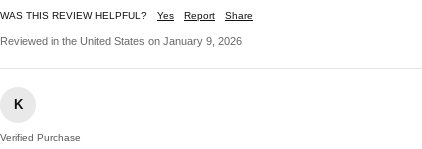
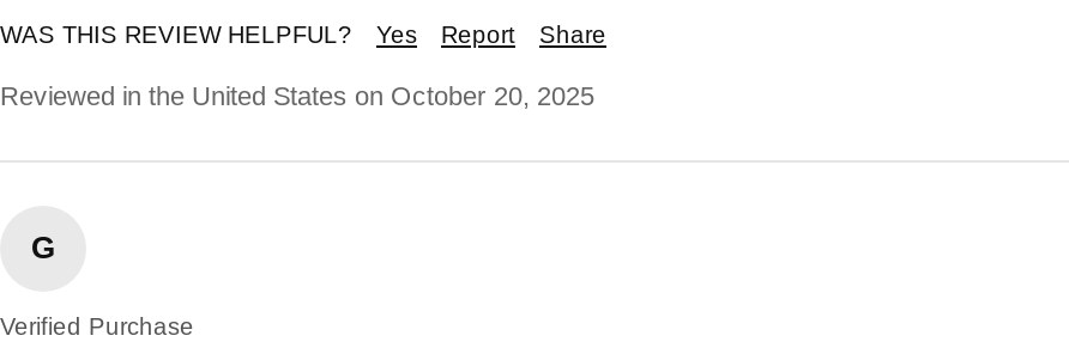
- Reviewed in the United States on January 9, 2026
+ Reviewed in the United States on October 20, 2025

- K
+ G
